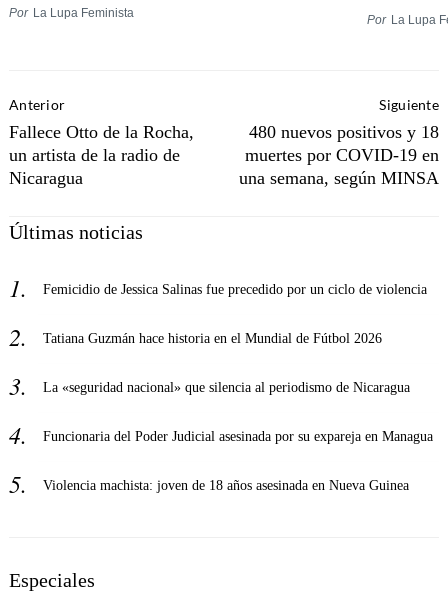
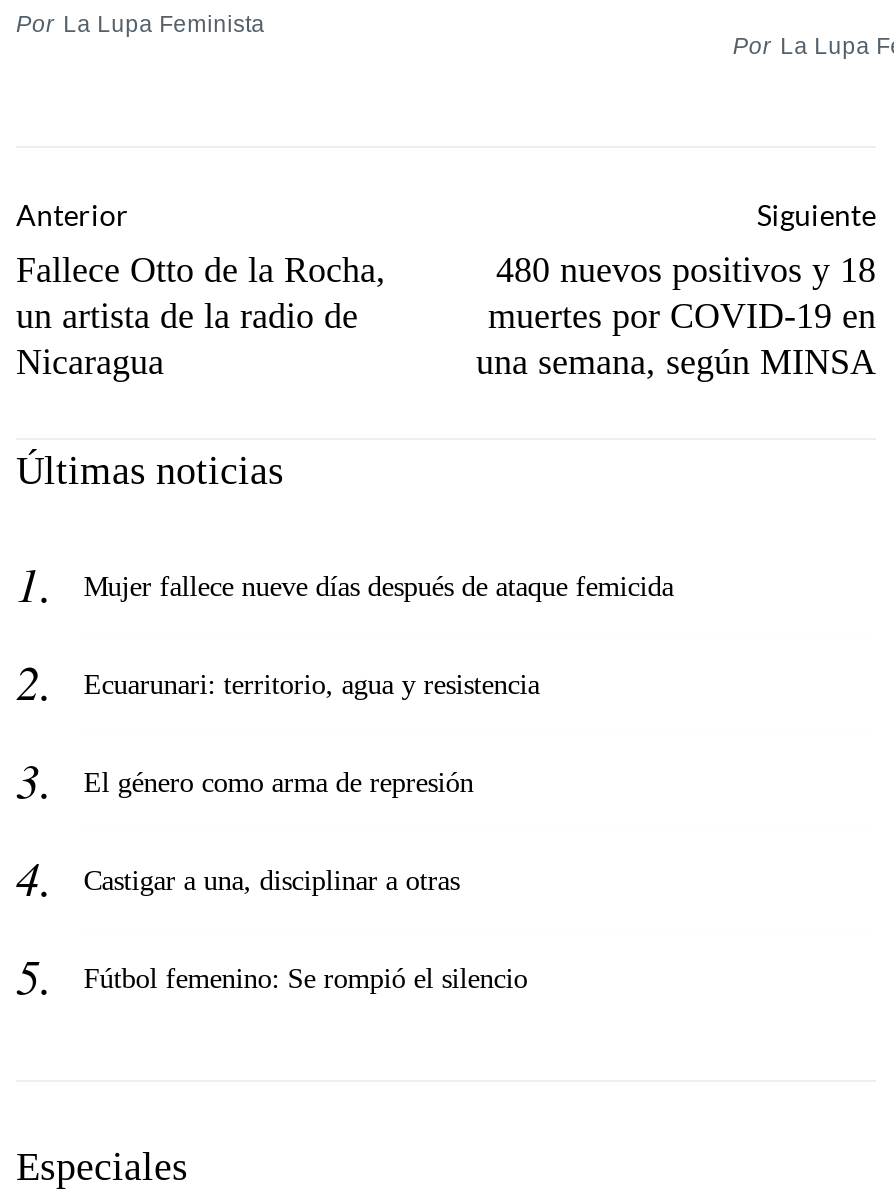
- Femicidio de Jessica Salinas fue precedido por un ciclo de violencia
+ Mujer fallece nueve días después de ataque femicida

- Tatiana Guzmán hace historia en el Mundial de Fútbol 2026
+ Ecuarunari: territorio, agua y resistencia

- La «seguridad nacional» que silencia al periodismo de Nicaragua
+ El género como arma de represión

- Funcionaria del Poder Judicial asesinada por su expareja en Managua
+ Castigar a una, disciplinar a otras

- Violencia machista: joven de 18 años asesinada en Nueva Guinea
+ Fútbol femenino: Se rompió el silencio
